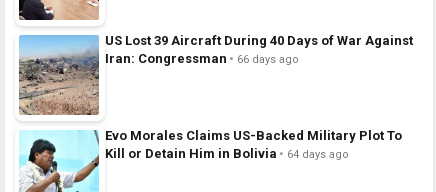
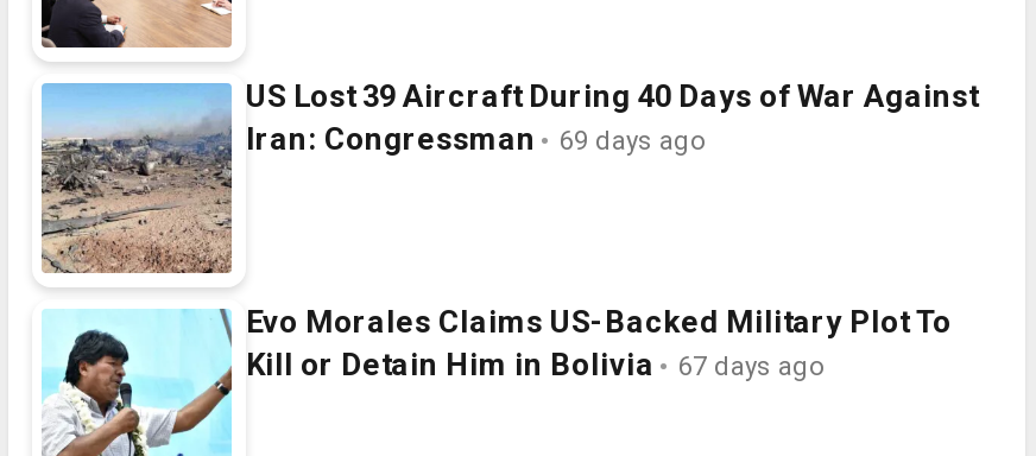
- Iran: Congressman 66 days ago
+ Iran: Congressman 69 days ago

- Kill or Detain Him in Bolivia 64 days ago
+ Kill or Detain Him in Bolivia 67 days ago
